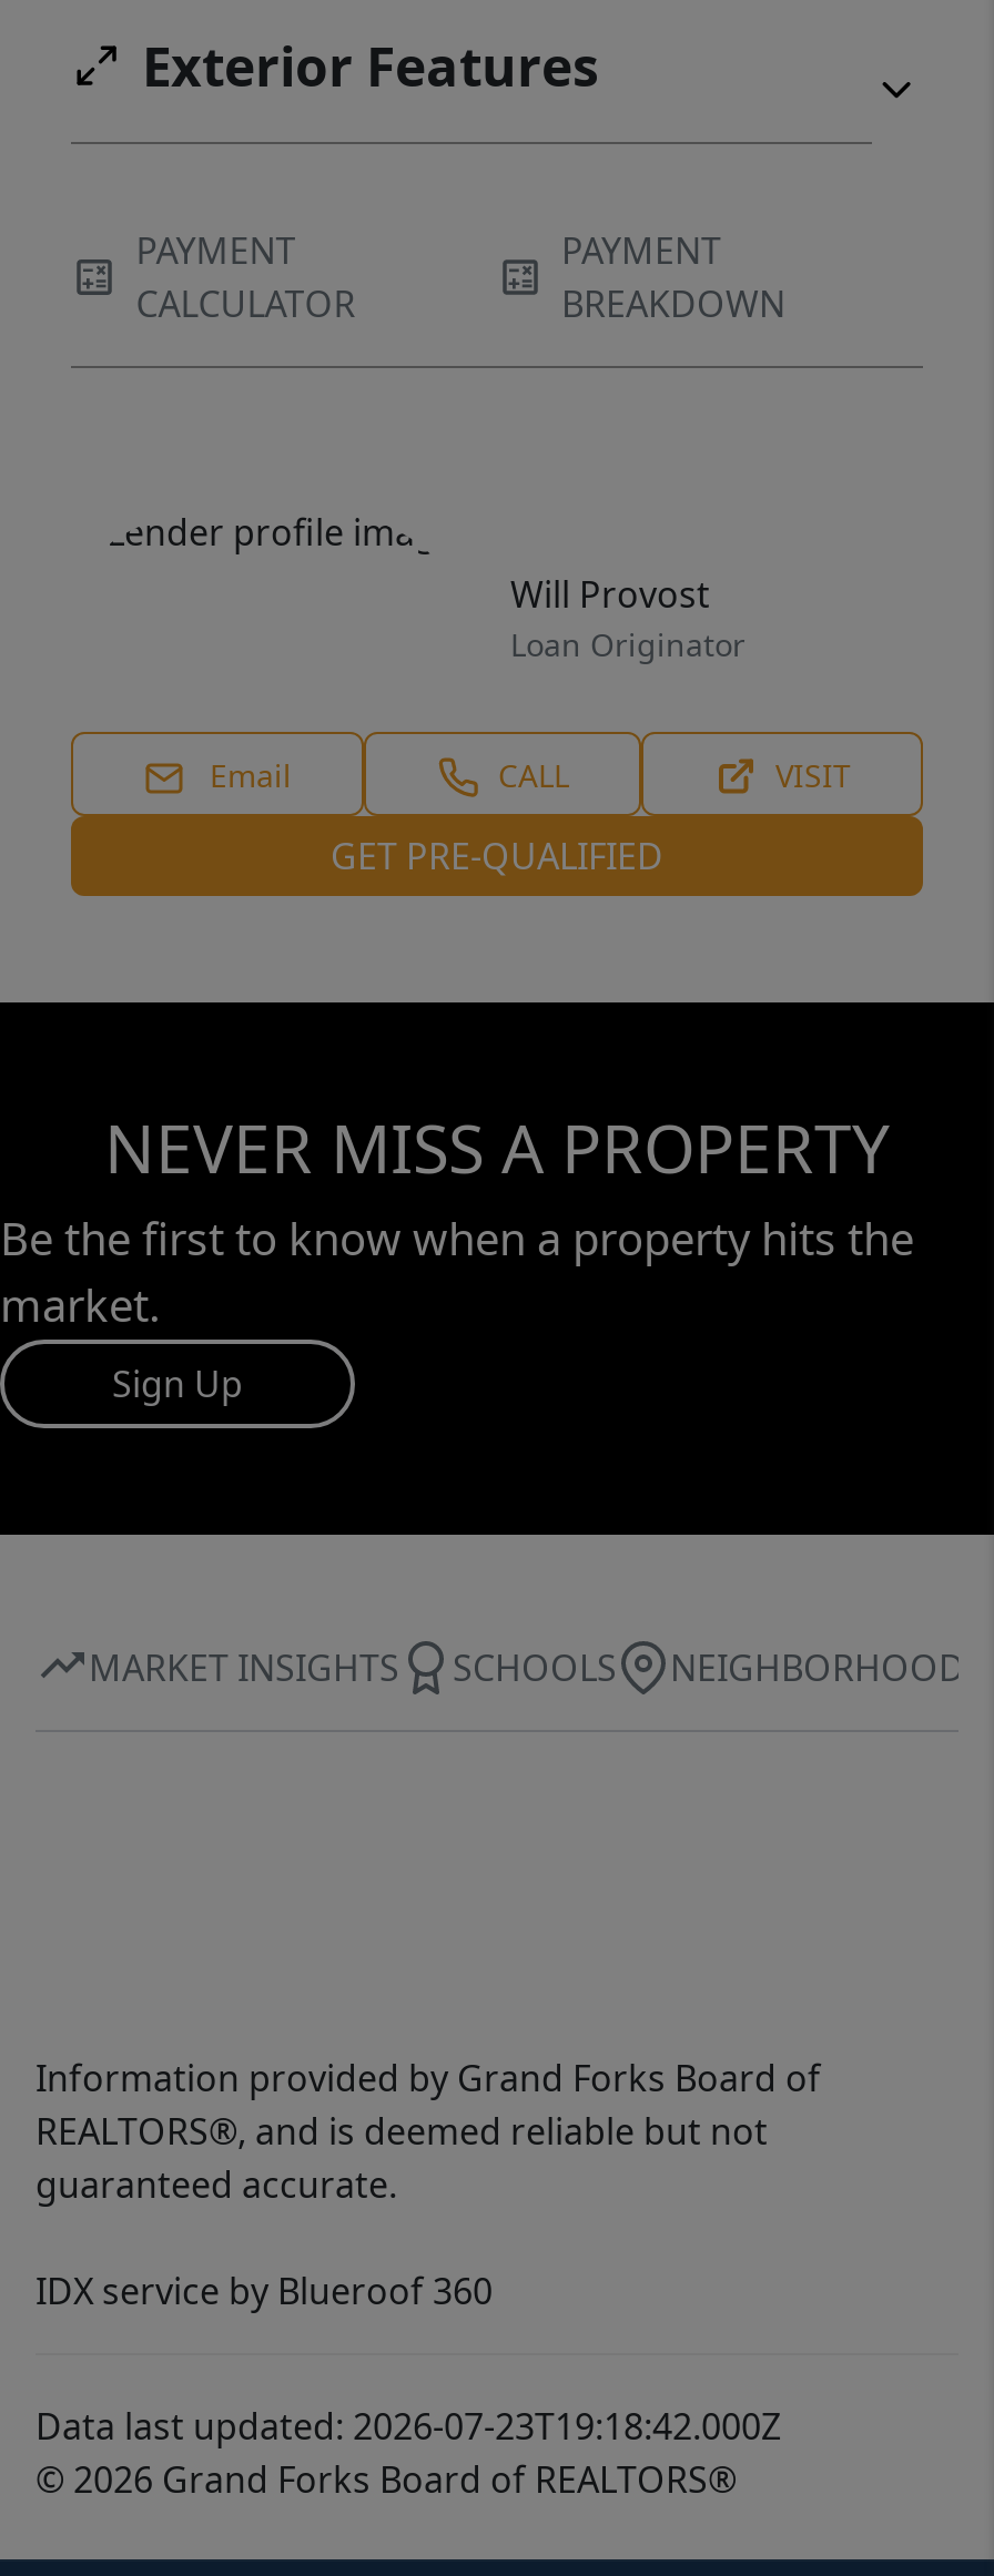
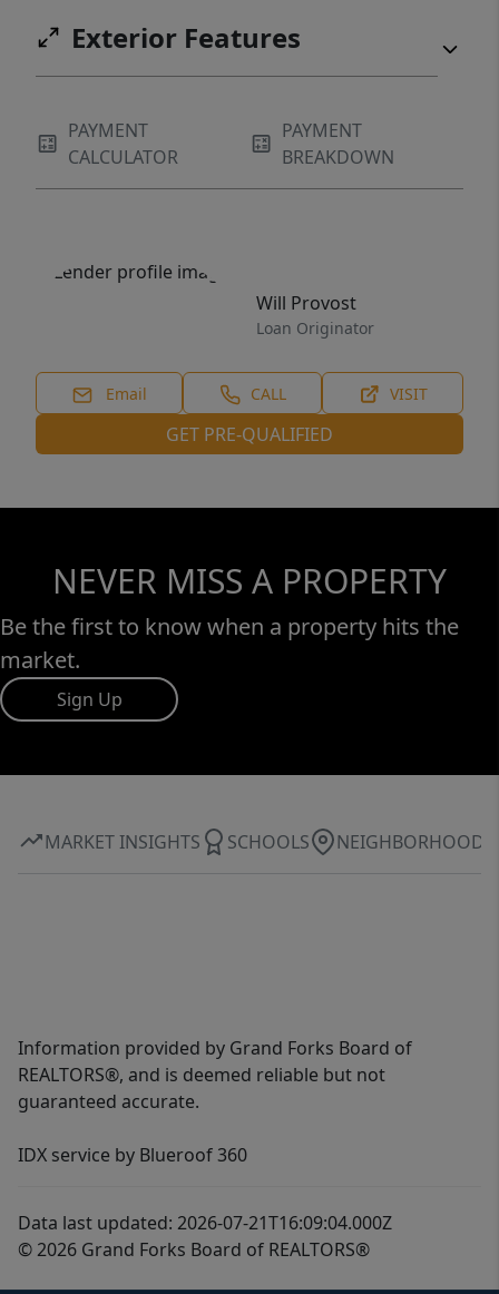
- Data last updated: 2026-07-23T19:18:42.000Z
+ Data last updated: 2026-07-21T16:09:04.000Z
